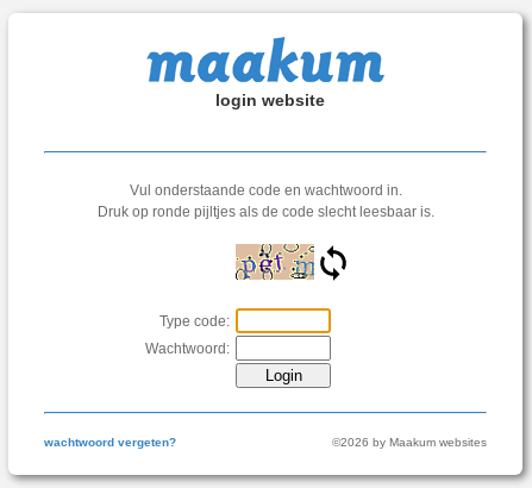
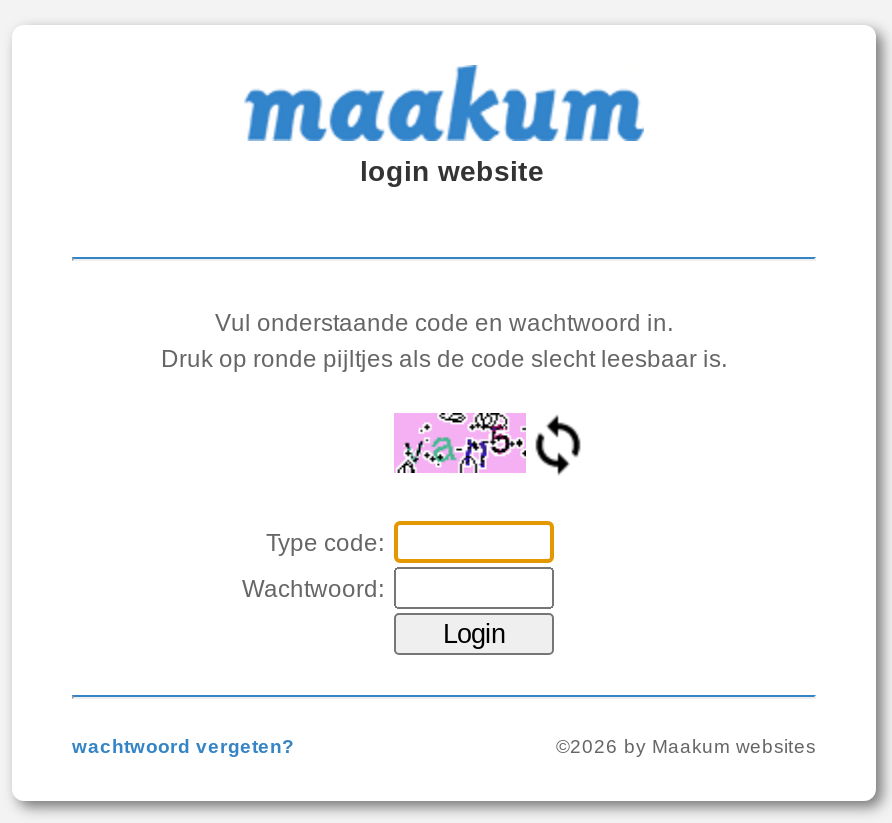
- [image]
+ [image]
